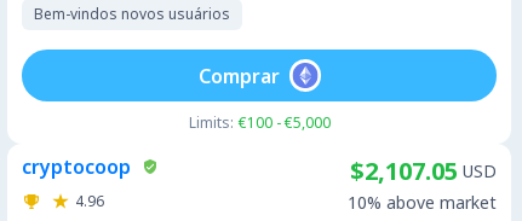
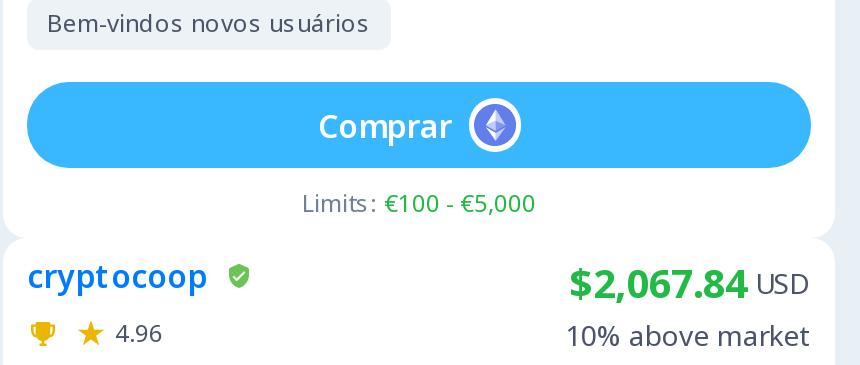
- $2,107.05 USD
+ $2,067.84 USD
